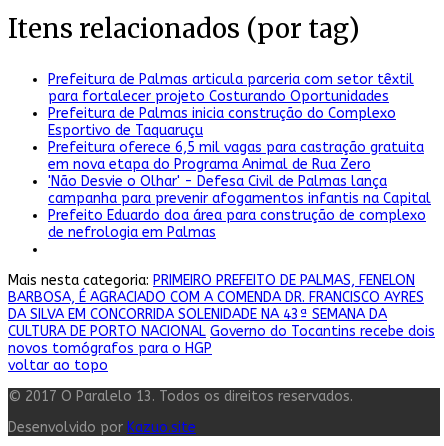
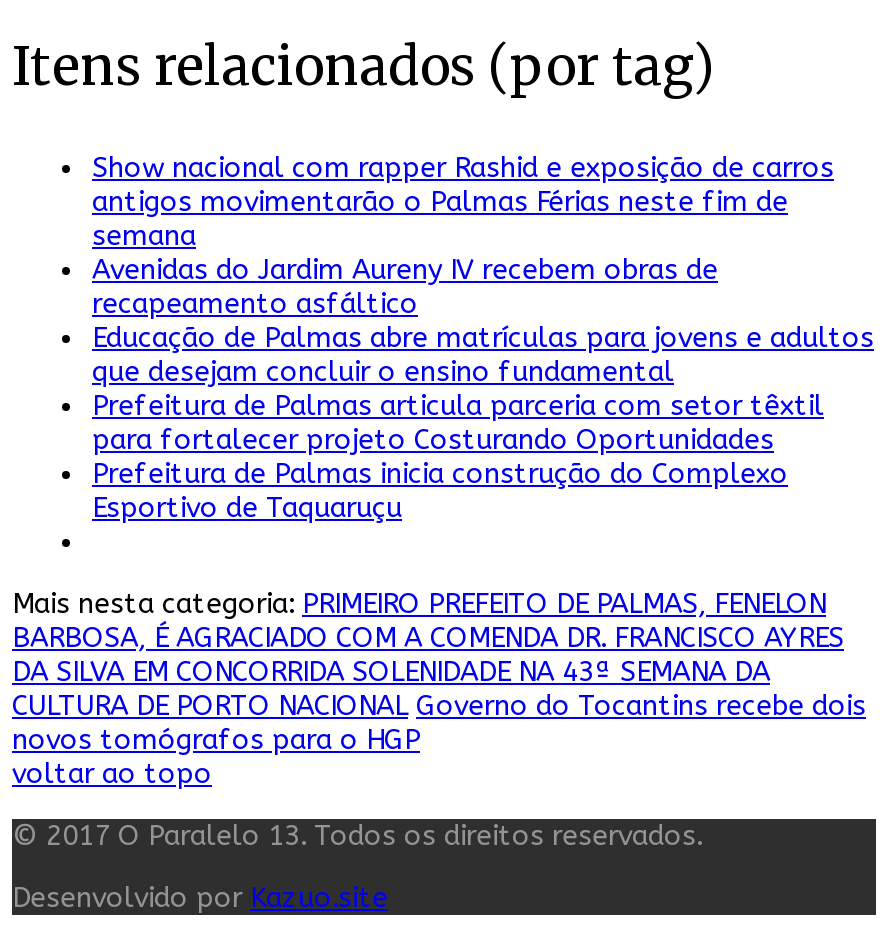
+ Show nacional com rapper Rashid e exposição de carros
+ antigos movimentarão o Palmas Férias neste fim de
+ semana
+ Avenidas do Jardim Aureny IV recebem obras de
+ recapeamento asfáltico
+ Educação de Palmas abre matrículas para jovens e adultos
+ que desejam concluir o ensino fundamental

moved down: Prefeitura de Palmas articula parceria com setor têxtil | para fortalecer projeto Costurando Oportunidades | Prefeitura de Palmas inicia construção do Complexo | Esportivo de Taquaruçu

- Prefeitura oferece 6,5 mil vagas para castração gratuita
- em nova etapa do Programa Animal de Rua Zero
- 'Não Desvie o Olhar' - Defesa Civil de Palmas lança
- campanha para prevenir afogamentos infantis na Capital
- Prefeito Eduardo doa área para construção de complexo
- de nefrologia em Palmas
